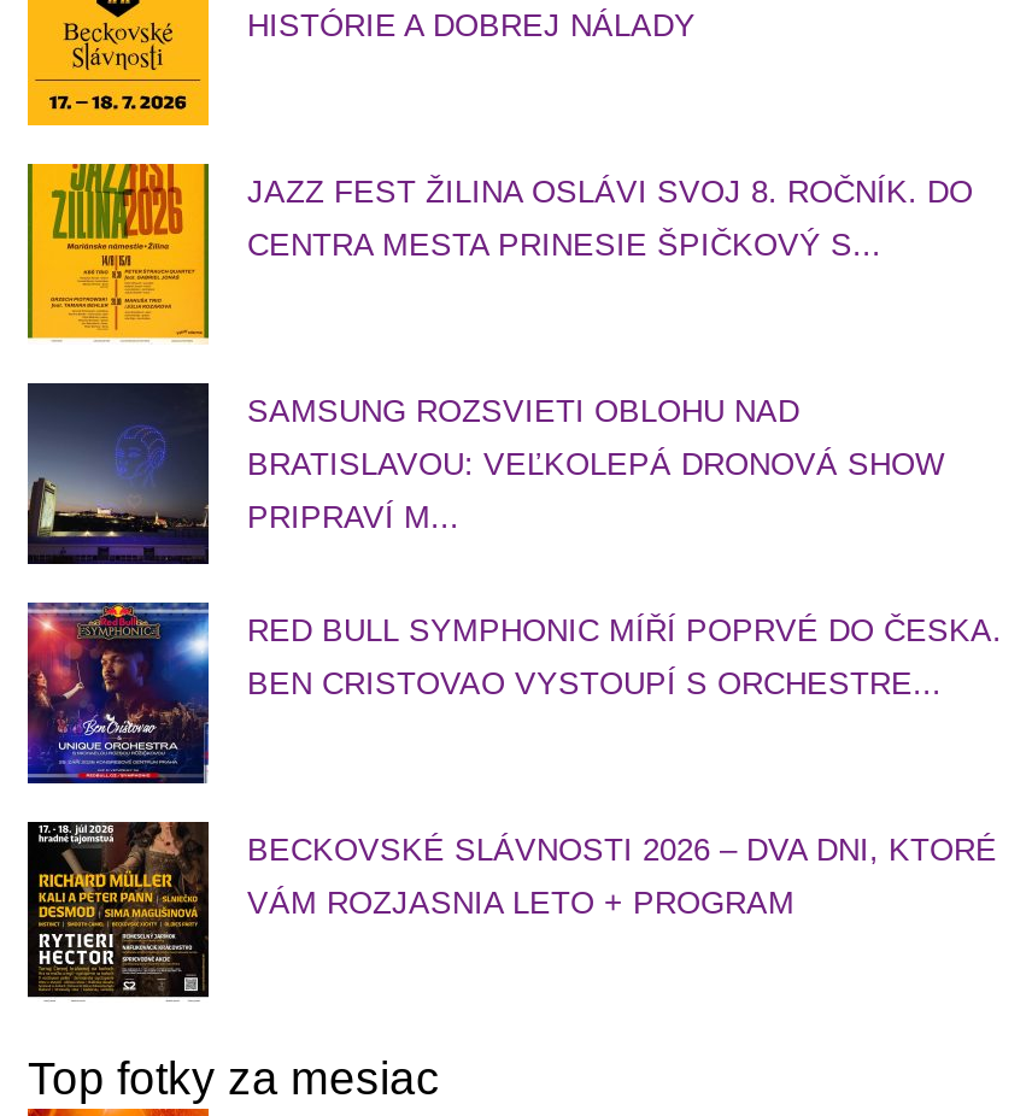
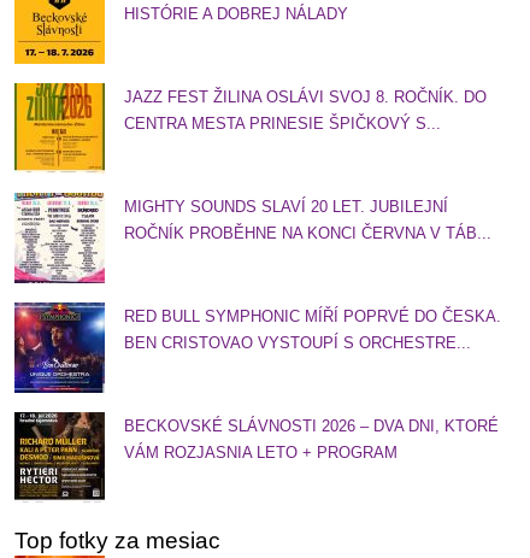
- [image]
- SAMSUNG ROZSVIETI OBLOHU NAD
- BRATISLAVOU: VEĽKOLEPÁ DRONOVÁ SHOW
- PRIPRAVÍ M...
+ [image]
+ MIGHTY SOUNDS SLAVÍ 20 LET. JUBILEJNÍ
+ ROČNÍK PROBĚHNE NA KONCI ČERVNA V TÁB...
